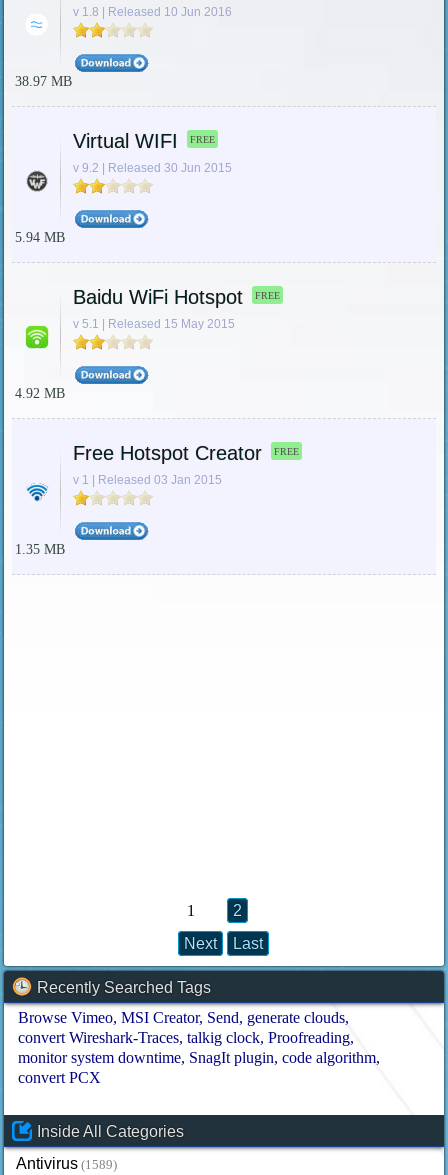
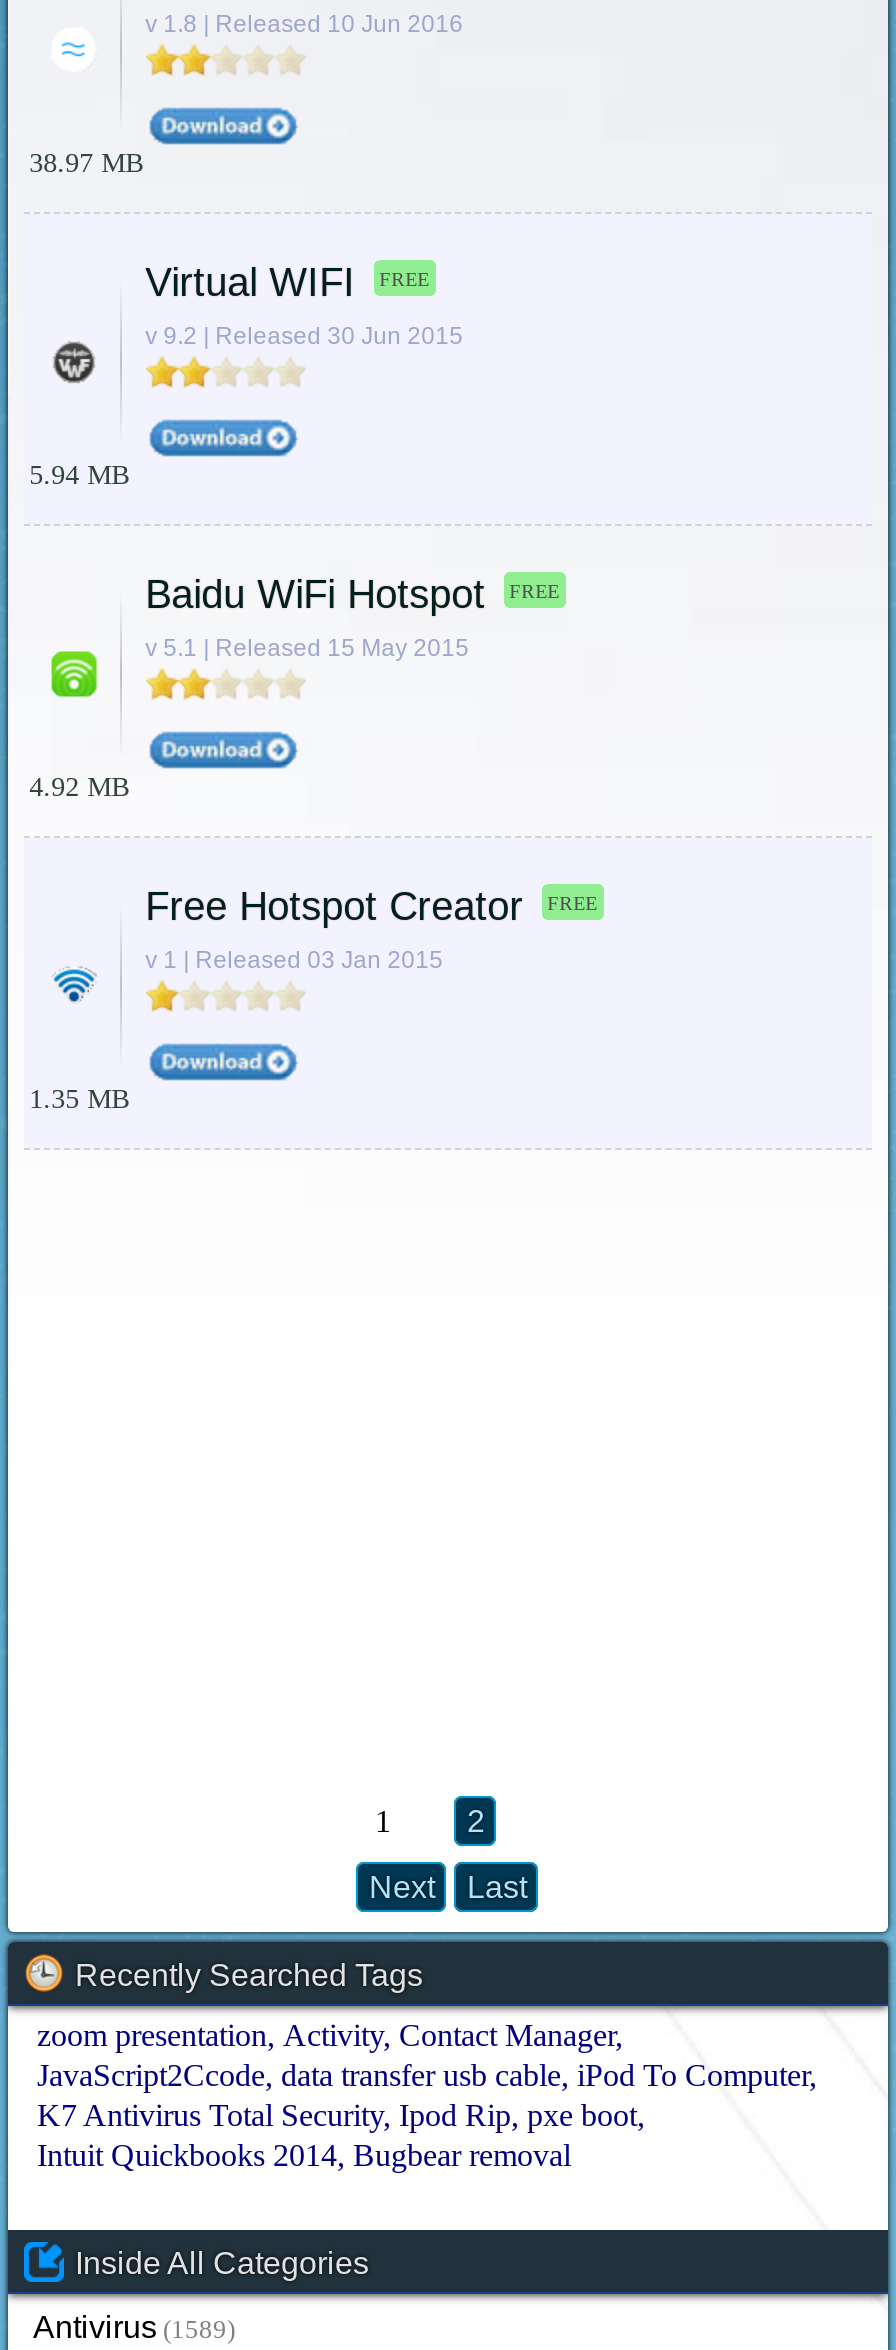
- Browse Vimeo MSI Creator Send generate clouds
- convert Wireshark-Traces talkig clock Proofreading
- monitor system downtime SnagIt plugin code algorithm
- convert PCX
+ zoom presentation Activity Contact Manager
+ JavaScript2Ccode data transfer usb cable iPod To Computer
+ K7 Antivirus Total Security Ipod Rip pxe boot
+ Intuit Quickbooks 2014 Bugbear removal
